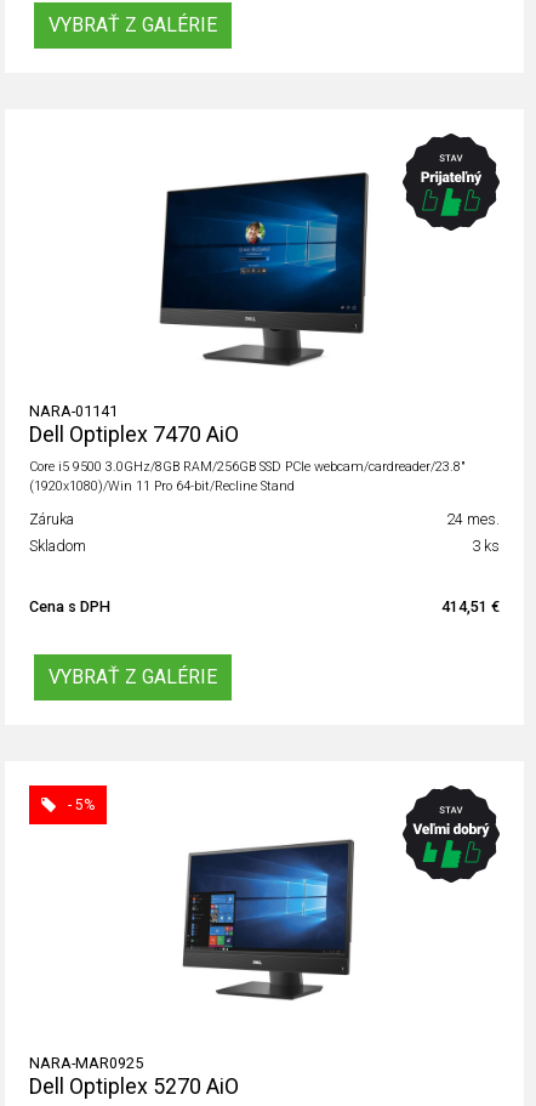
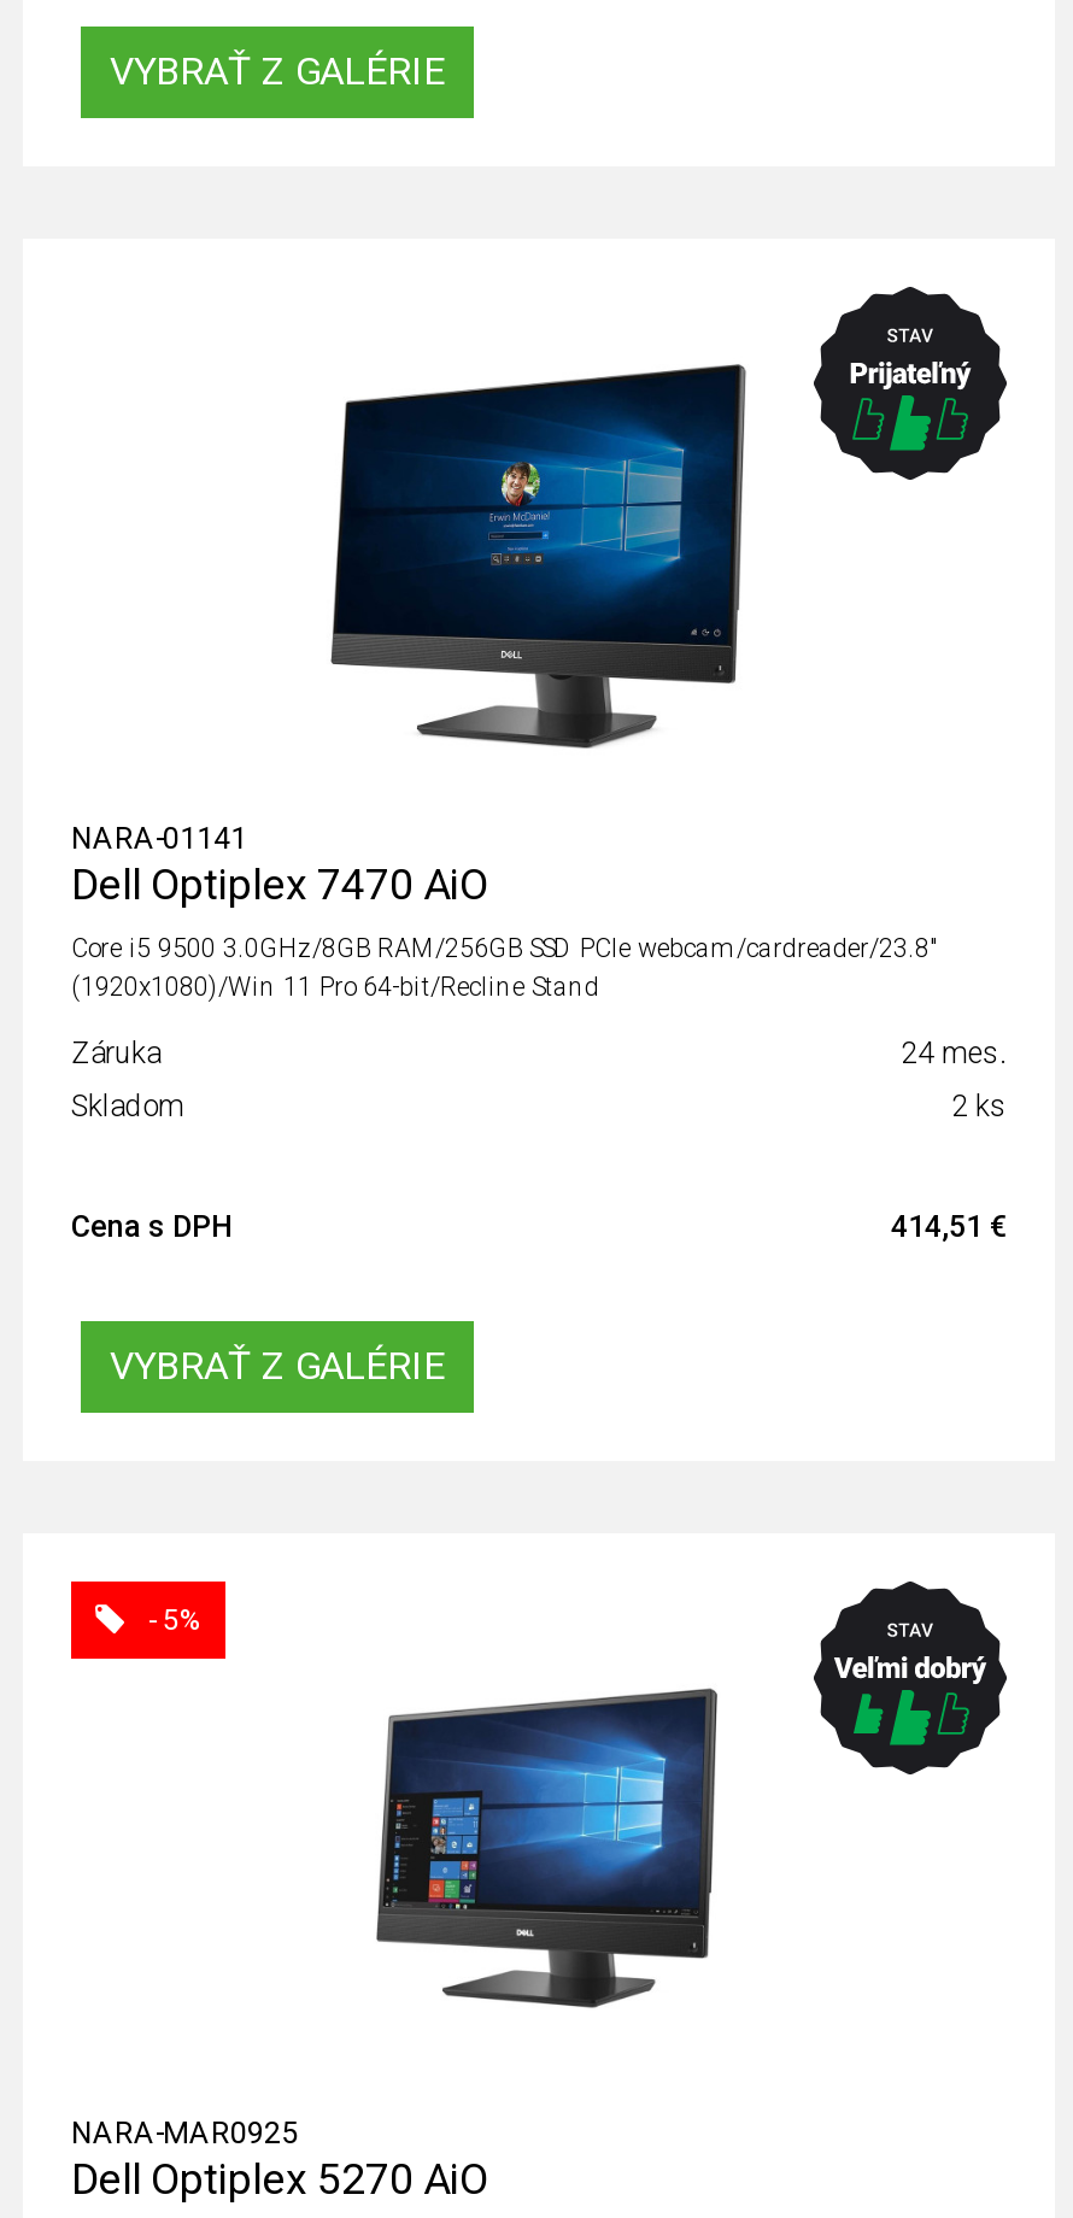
- 3 ks
+ 2 ks
